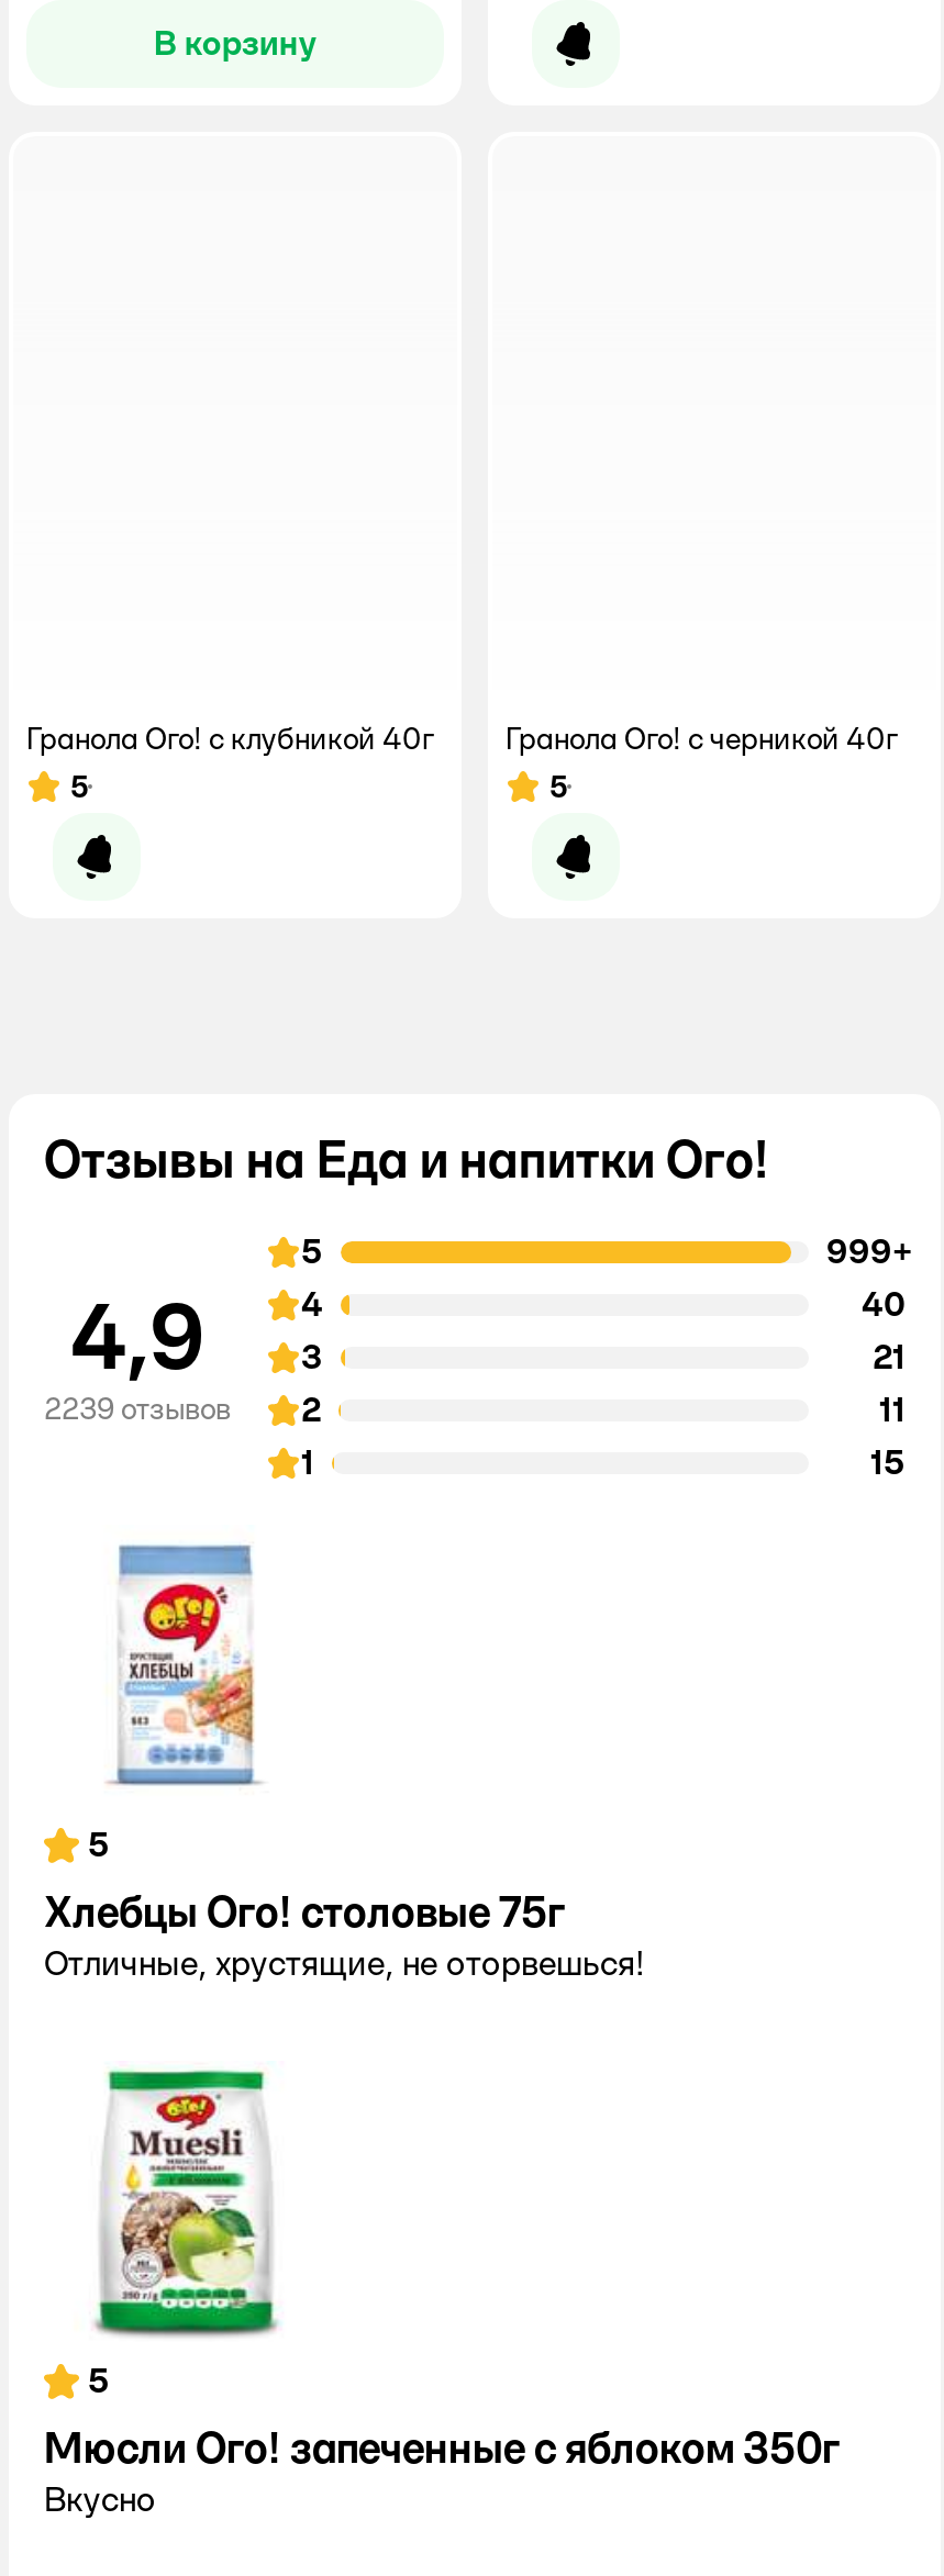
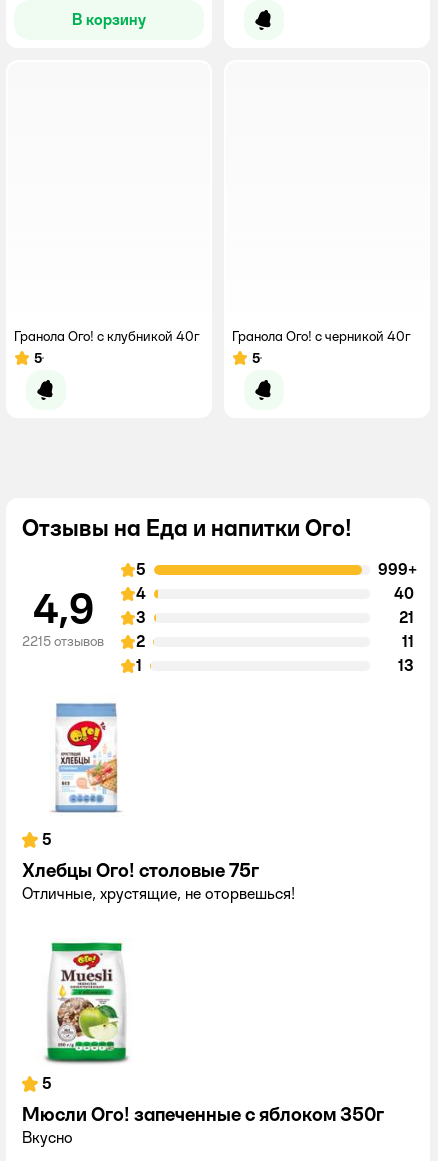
- 2239 отзывов 2
+ 2215 отзывов 2

- 15
+ 13
